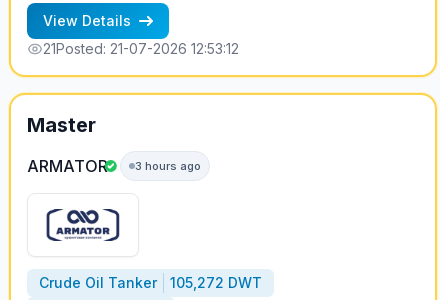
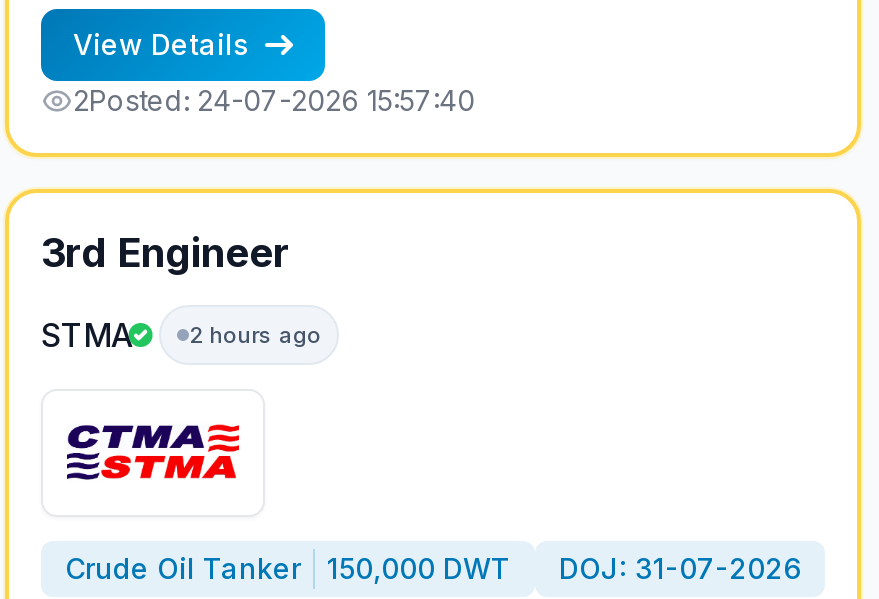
- 21Posted: 21-07-2026 12:53:12
+ 2Posted: 24-07-2026 15:57:40

- Master
+ 3rd Engineer

- ARMATOR
- 3 hours ago
+ STMA
+ 2 hours ago

- [image]
+ [image]

- 105,272 DWT
+ 150,000 DWT
+ DOJ: 31-07-2026
